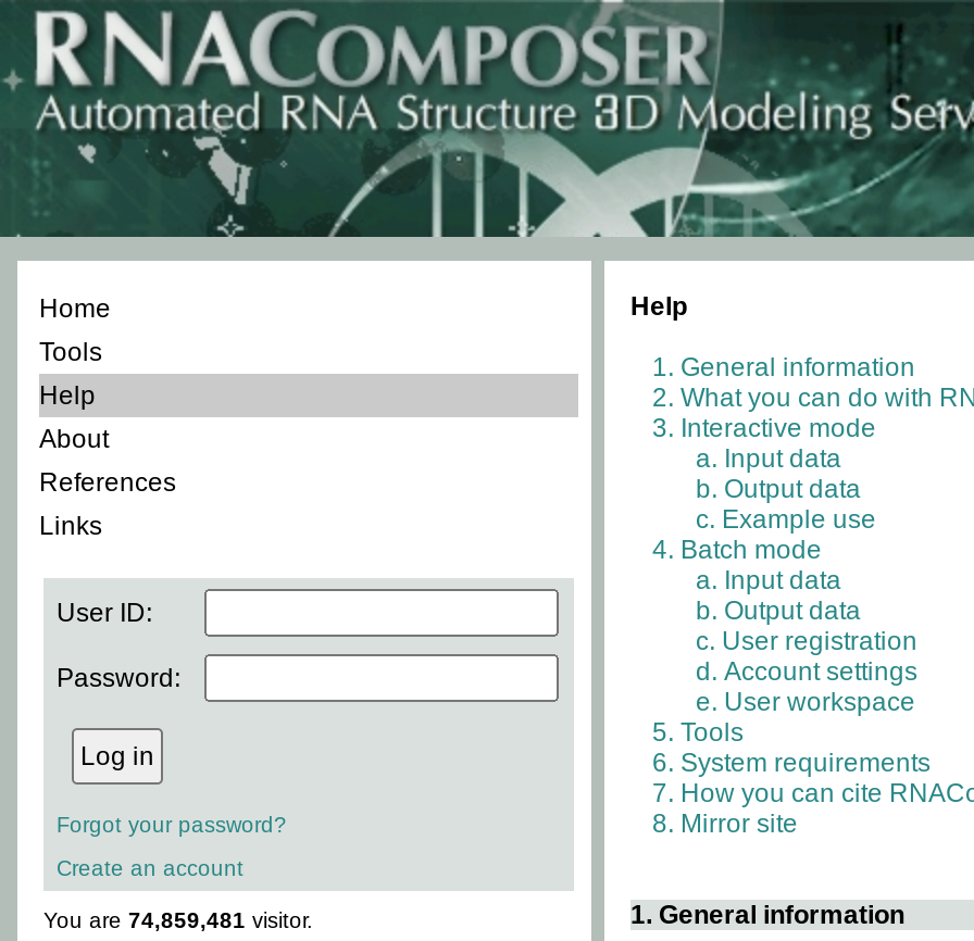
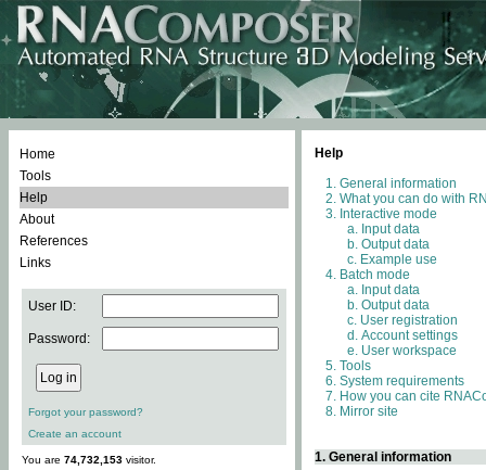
- You are 74,859,481 visitor.
+ You are 74,732,153 visitor.
